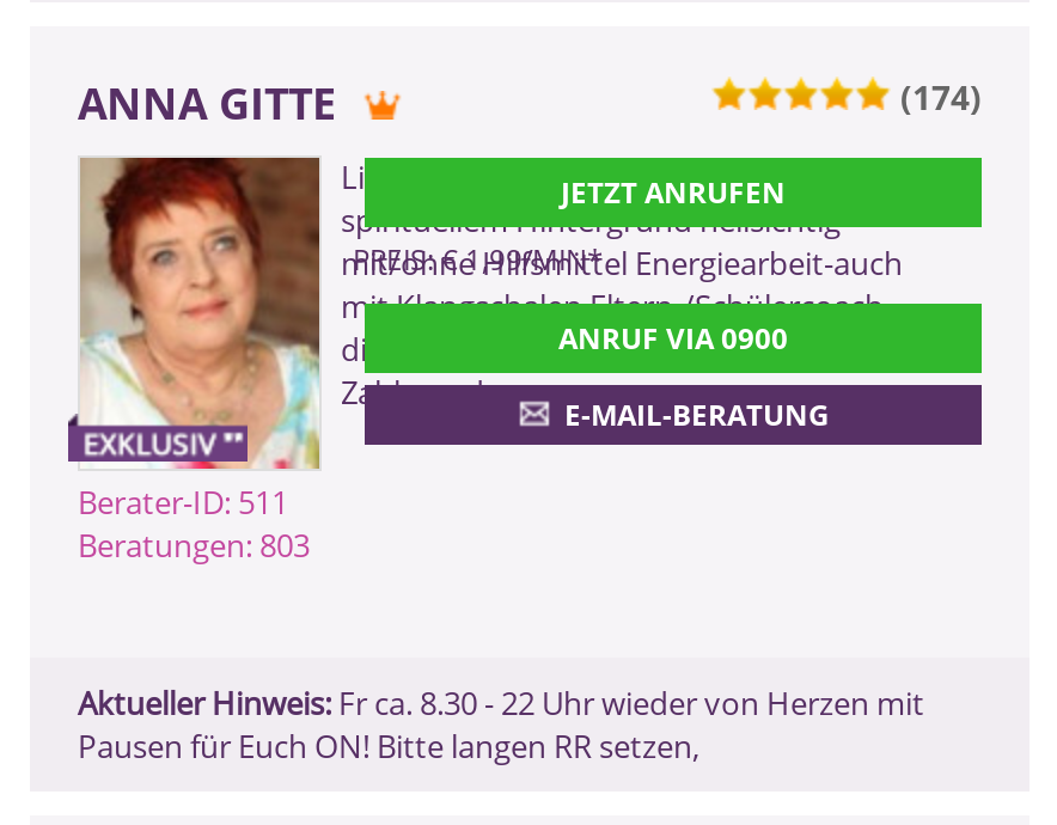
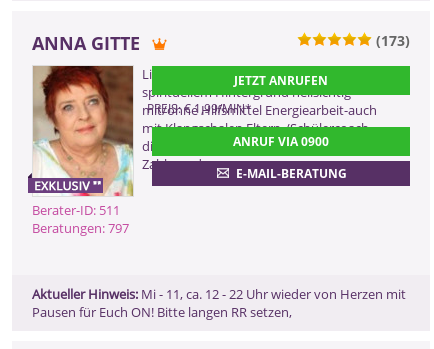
- (174)
+ (173)

- Beratungen: 803
+ Beratungen: 797

- Aktueller Hinweis: Fr ca. 8.30 - 22 Uhr wieder von Herzen mit
+ Aktueller Hinweis: Mi - 11, ca. 12 - 22 Uhr wieder von Herzen mit
